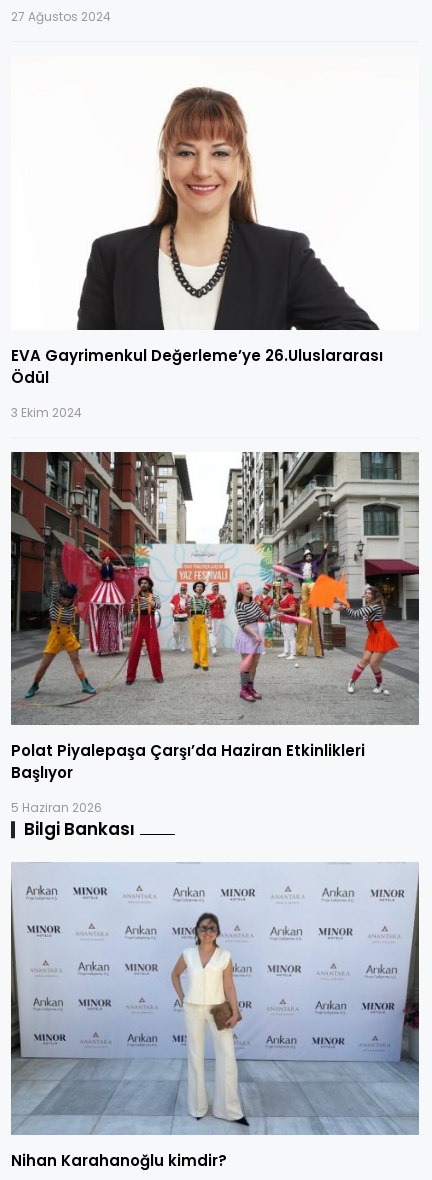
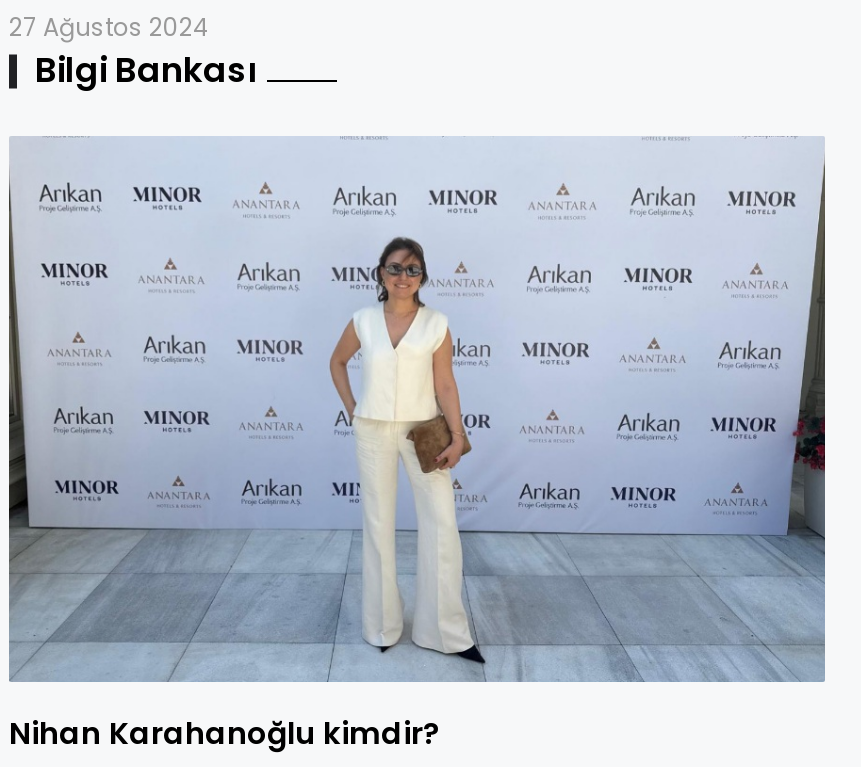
- [image]
- EVA Gayrimenkul Değerleme’ye 26.Uluslararası
- Ödül
- 3 Ekim 2024

- [image]
- Polat Piyalepaşa Çarşı’da Haziran Etkinlikleri
- Başlıyor
- 5 Haziran 2026
